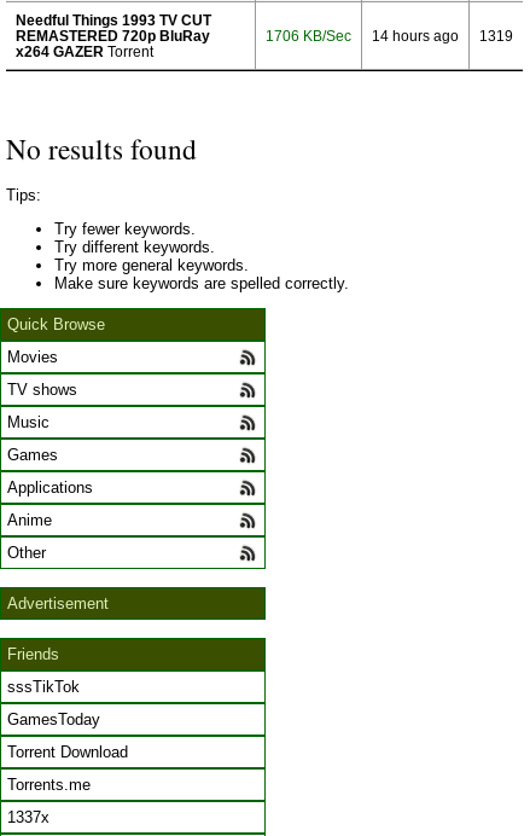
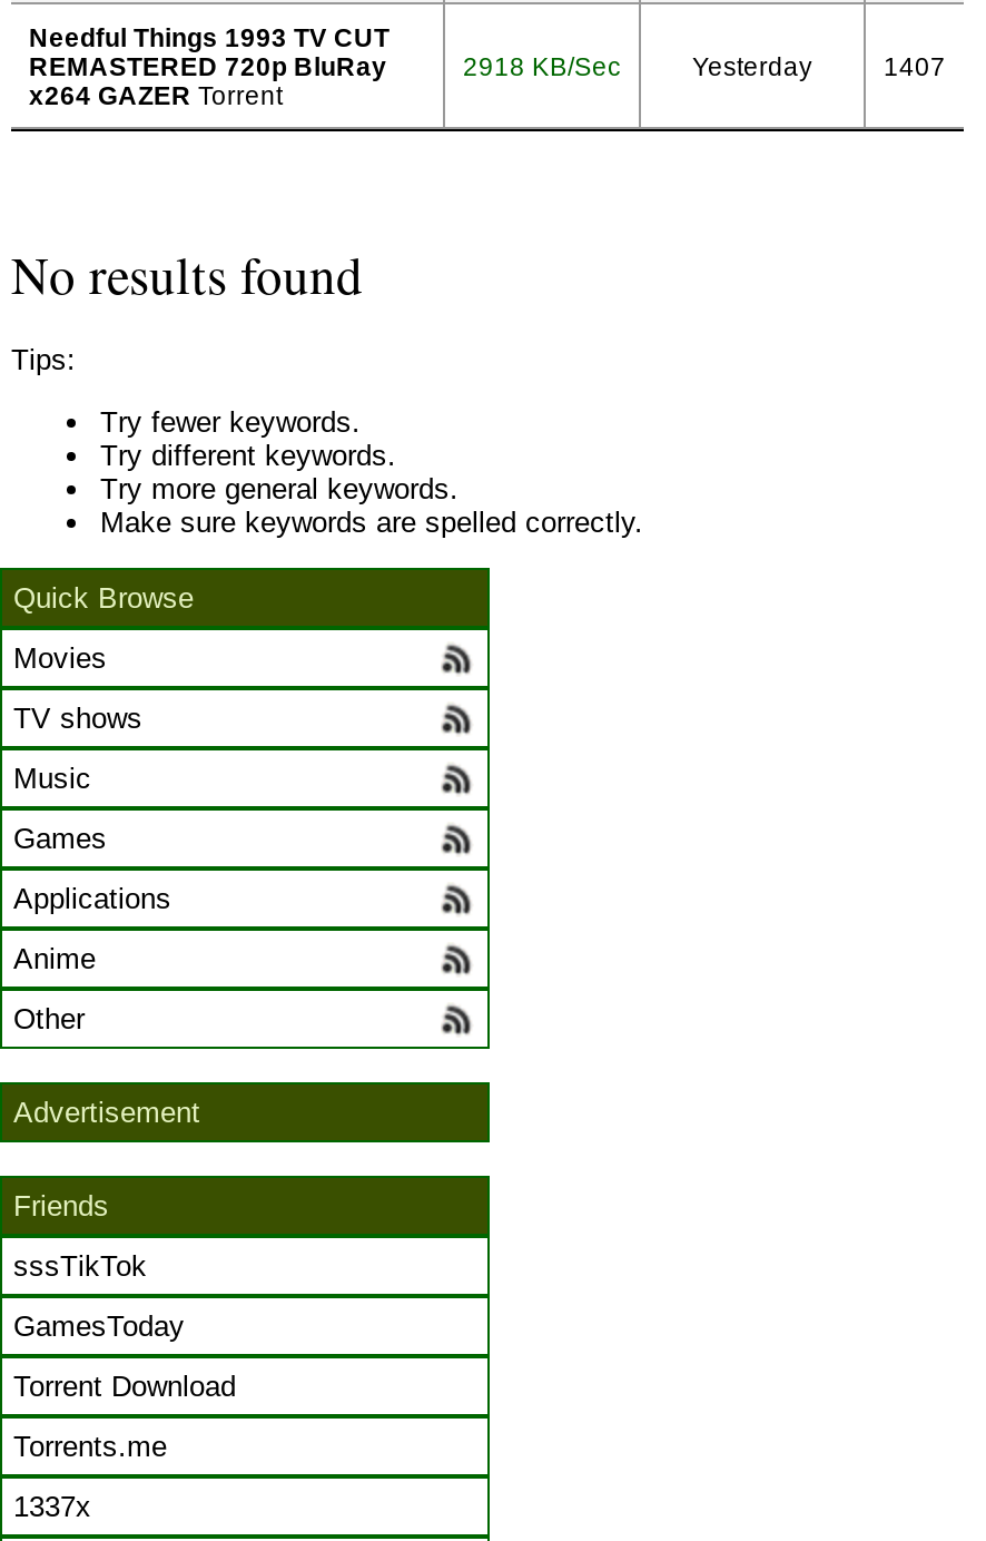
- 1706 KB/Sec
- 14 hours ago
- 1319
+ 2918 KB/Sec
+ Yesterday
+ 1407
